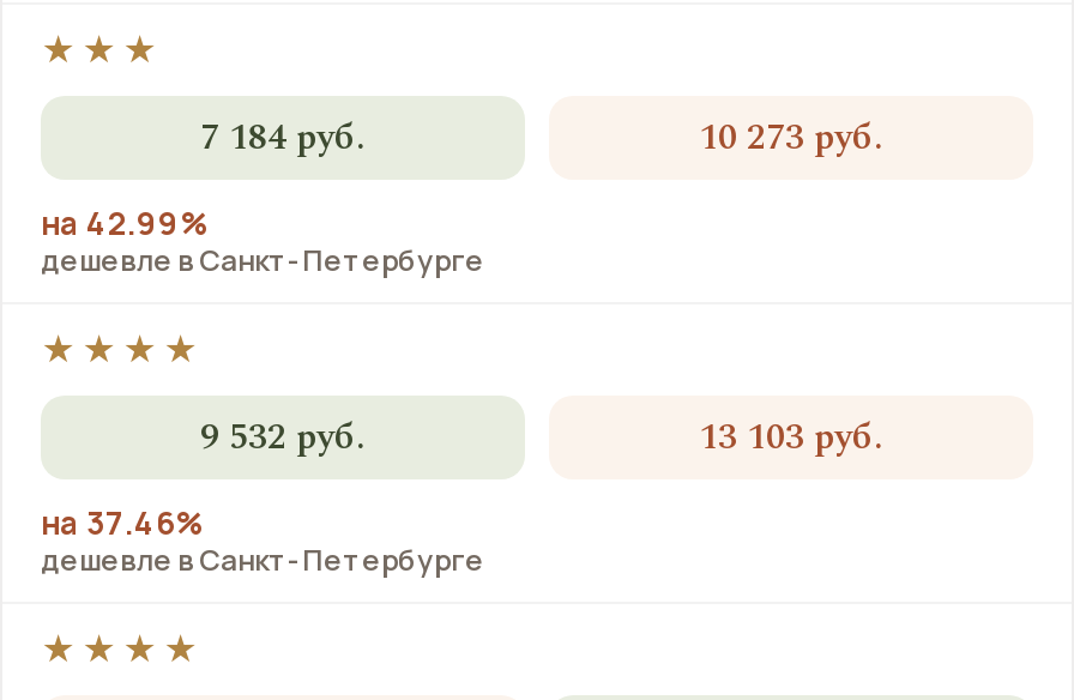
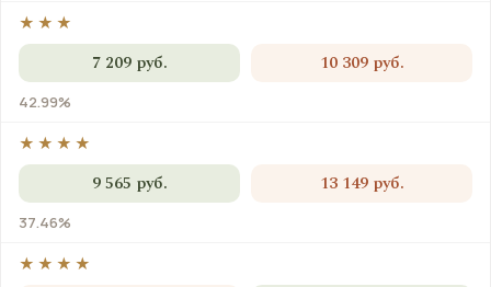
- 7 184 руб.
- 10 273 руб.
+ 7 209 руб.
+ 10 309 руб.

- на 42.99%
- дешевле в Санкт-Петербурге
+ 42.99%

- 9 532 руб.
- 13 103 руб.
+ 9 565 руб.
+ 13 149 руб.

- на 37.46%
- дешевле в Санкт-Петербурге
+ 37.46%
